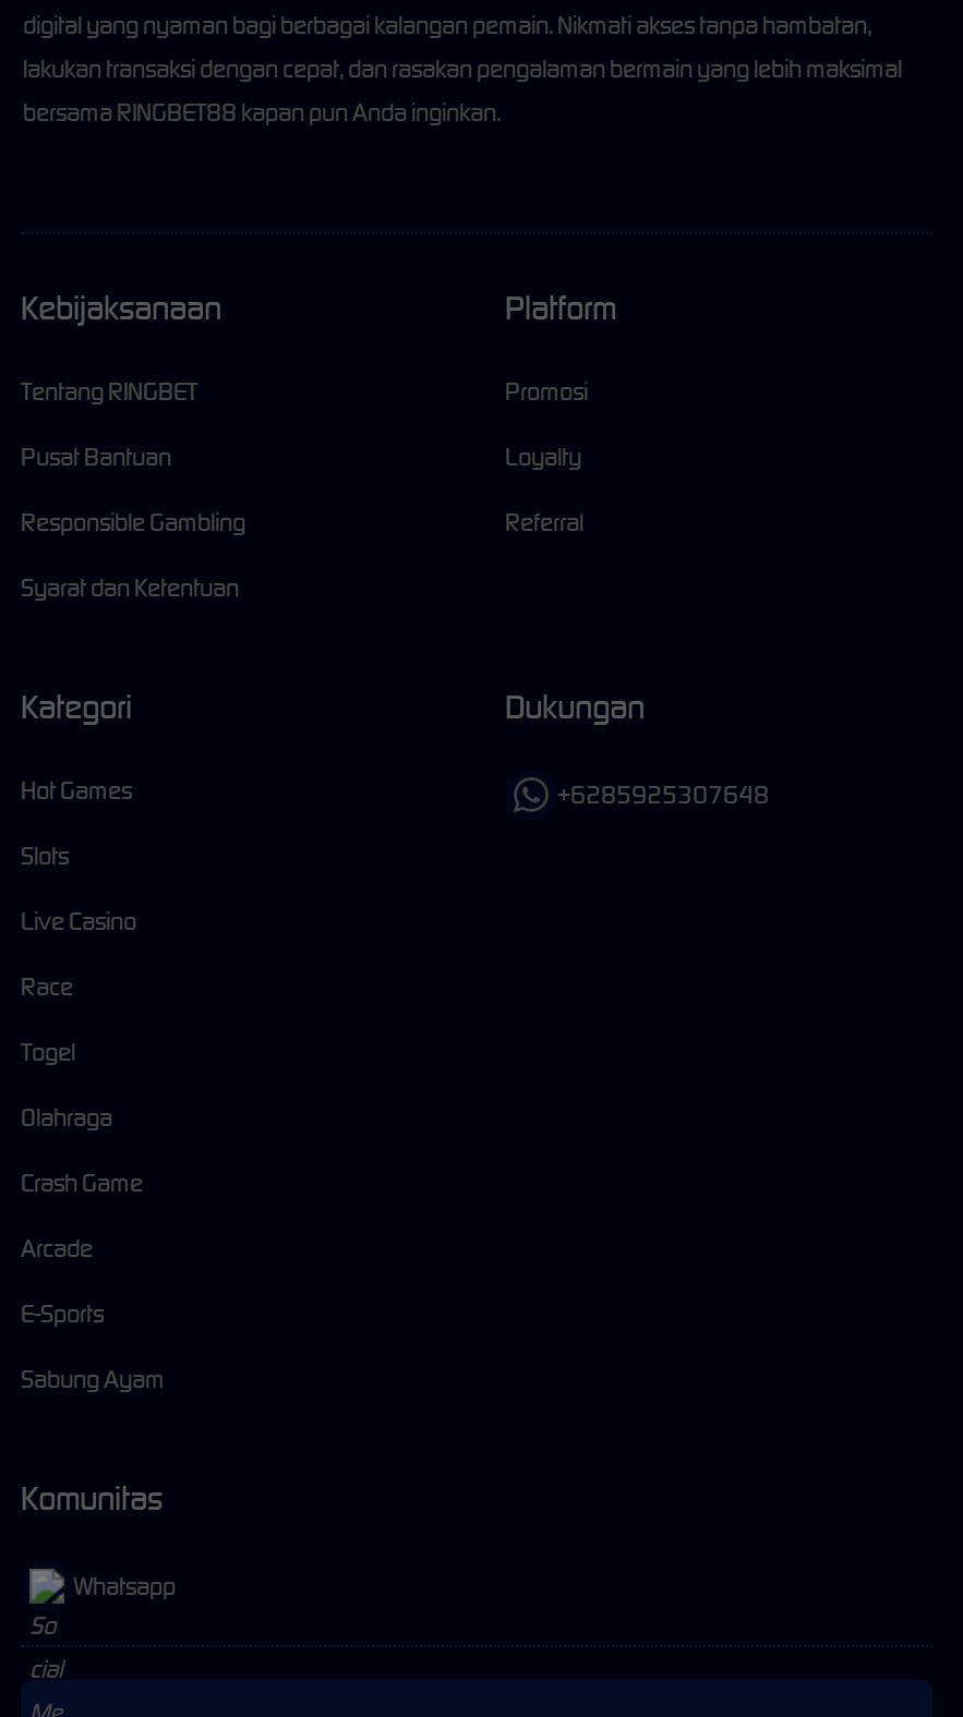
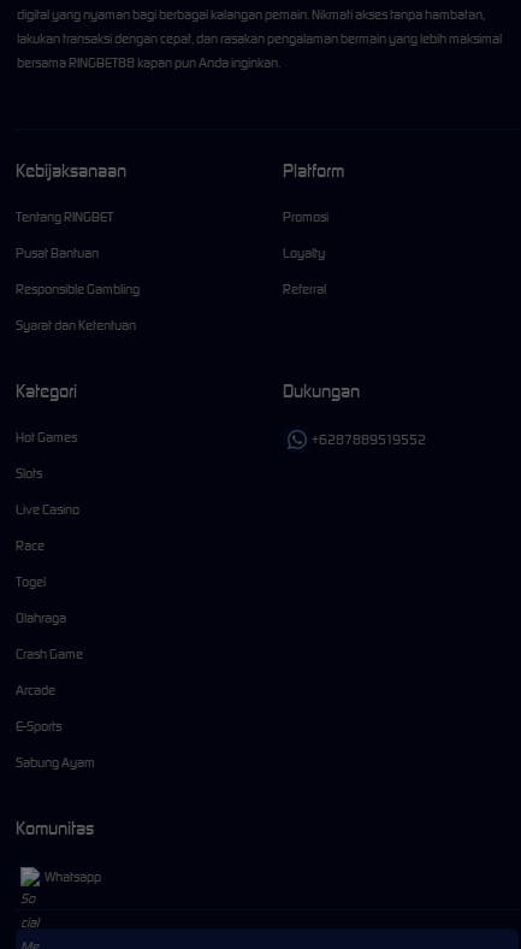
- +6285925307648
+ +6287889519552
